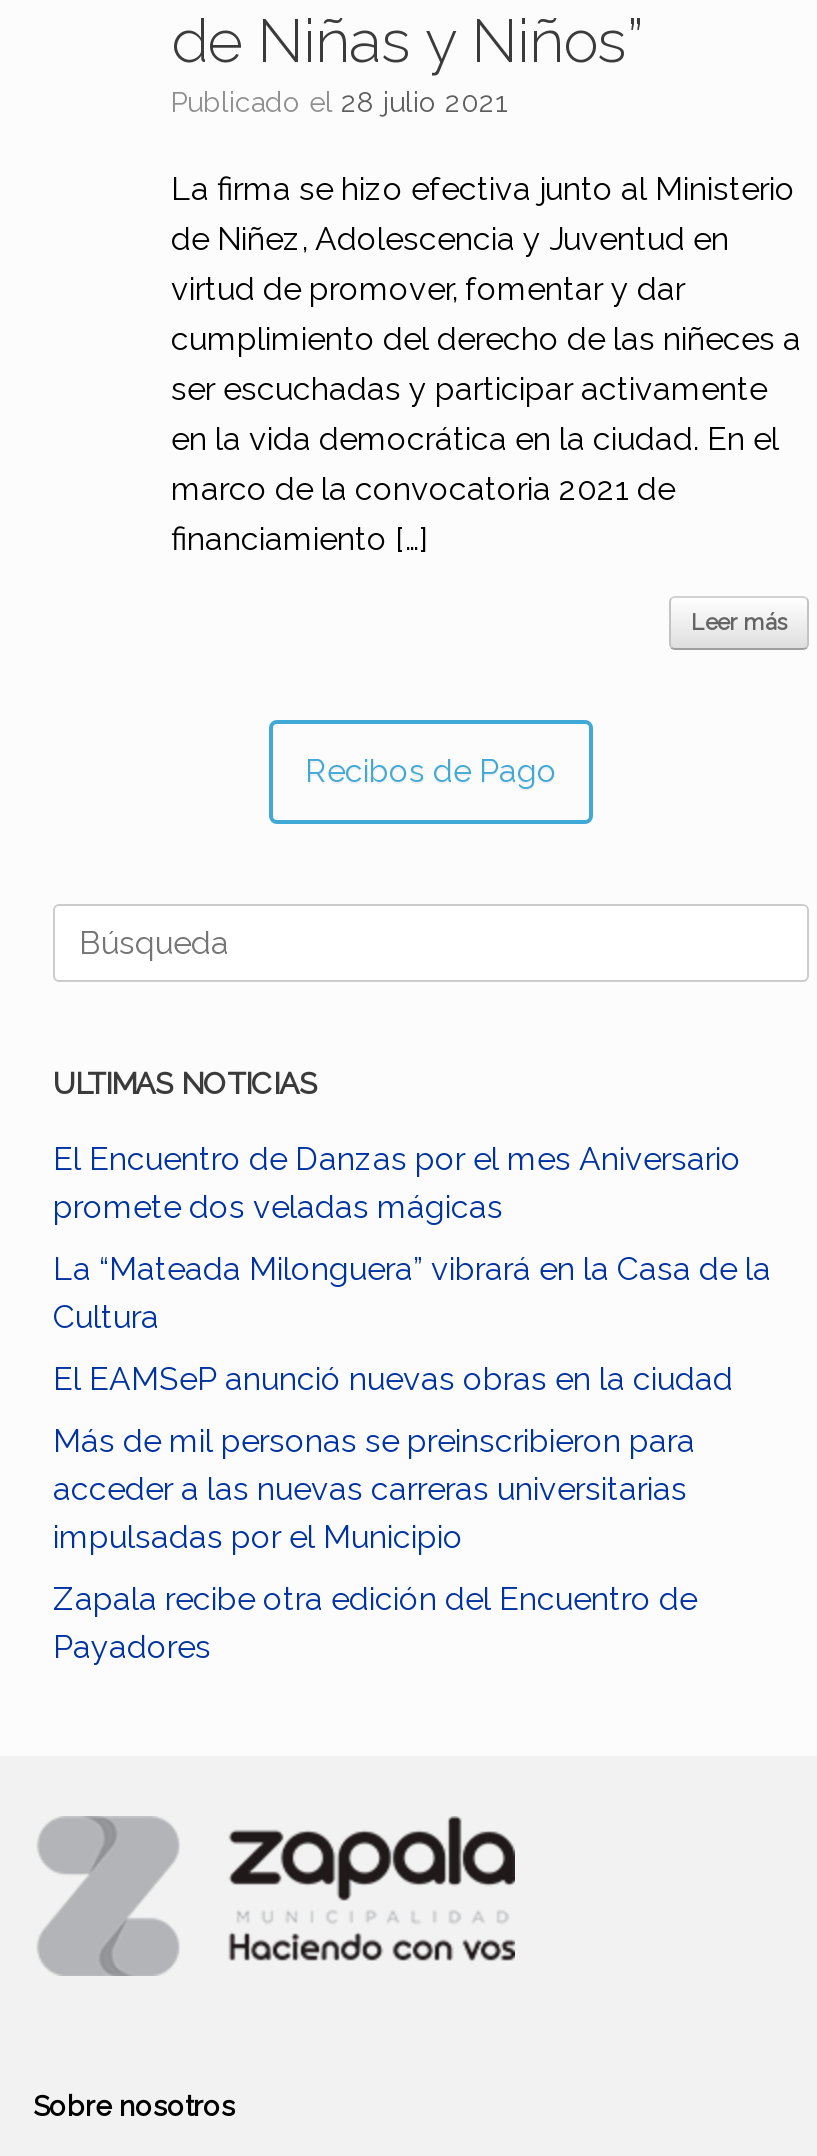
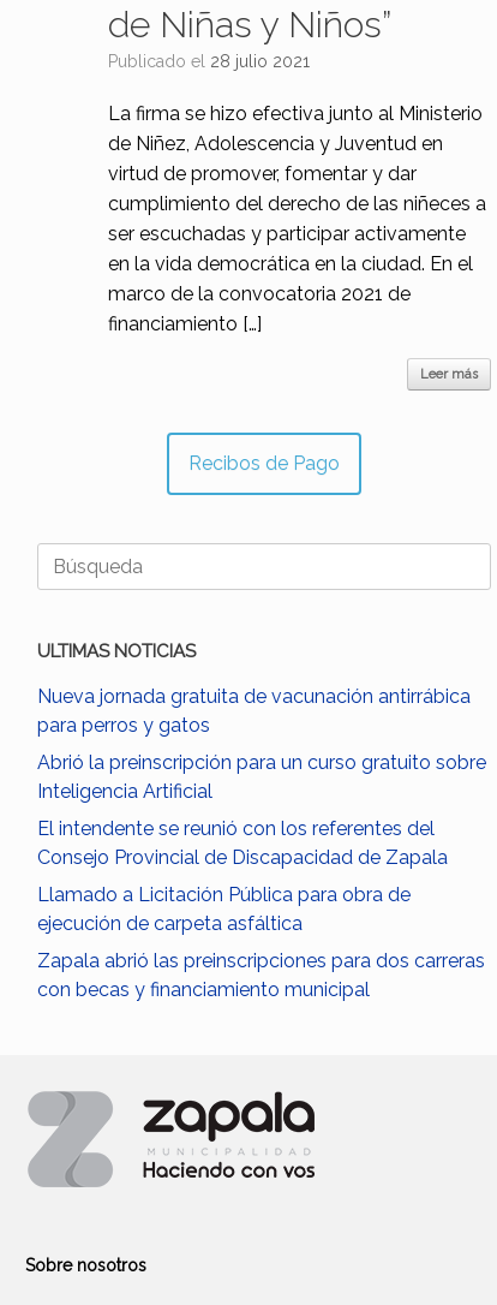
- El Encuentro de Danzas por el mes Aniversario
- promete dos veladas mágicas
+ Nueva jornada gratuita de vacunación antirrábica
+ para perros y gatos

- La “Mateada Milonguera” vibrará en la Casa de la
- Cultura
+ Abrió la preinscripción para un curso gratuito sobre
+ Inteligencia Artificial

- El EAMSeP anunció nuevas obras en la ciudad
+ El intendente se reunió con los referentes del
+ Consejo Provincial de Discapacidad de Zapala

- Más de mil personas se preinscribieron para
- acceder a las nuevas carreras universitarias
- impulsadas por el Municipio
+ Llamado a Licitación Pública para obra de
+ ejecución de carpeta asfáltica

- Zapala recibe otra edición del Encuentro de
- Payadores
+ Zapala abrió las preinscripciones para dos carreras
+ con becas y financiamiento municipal
